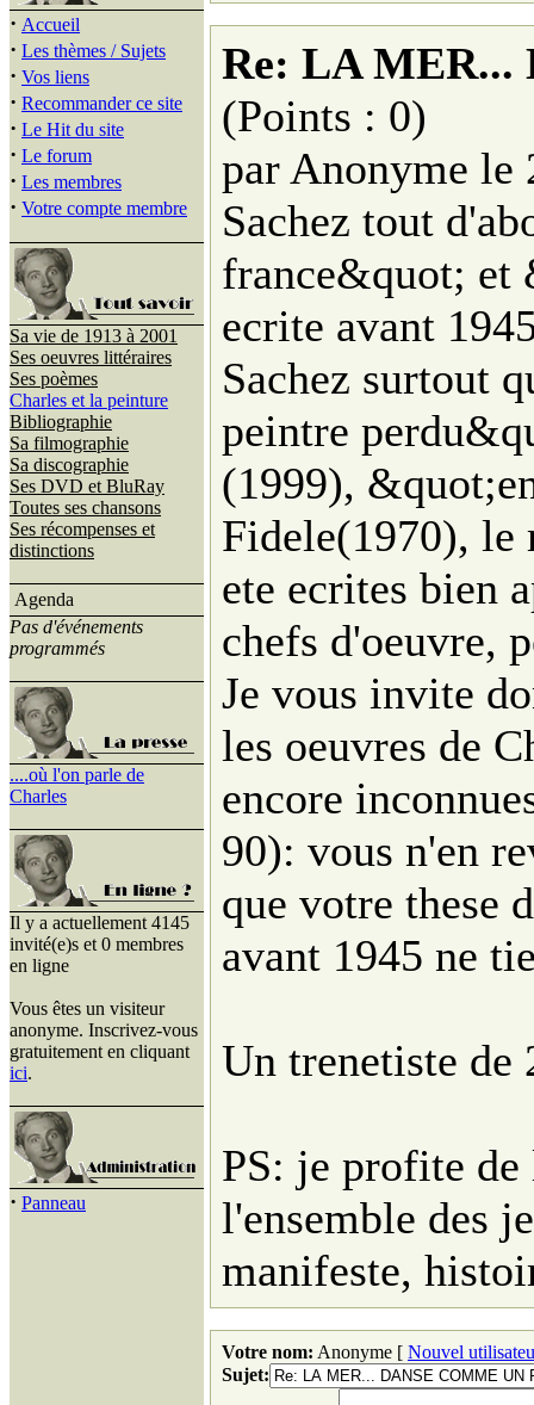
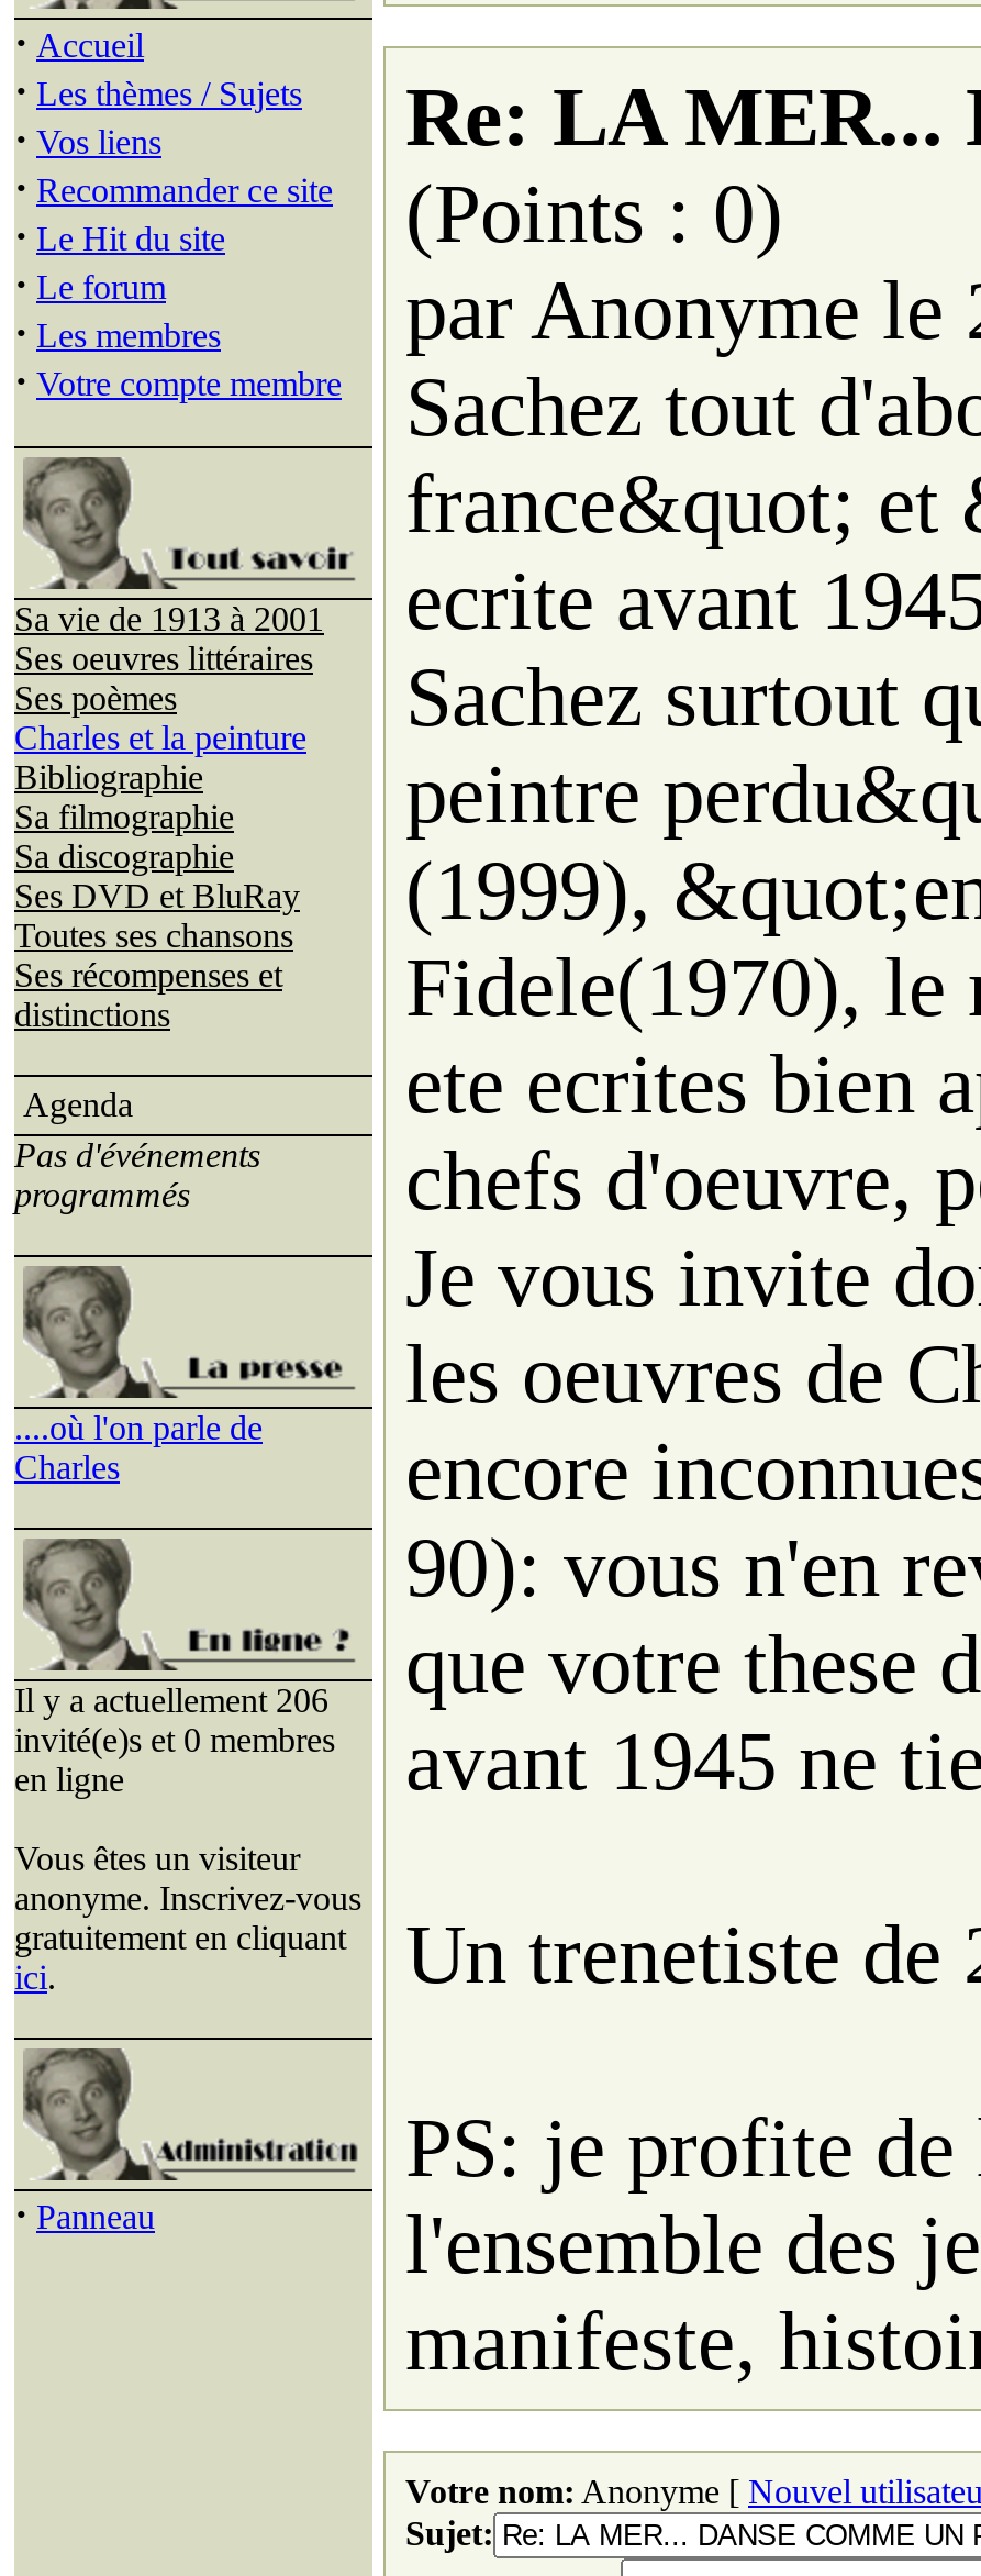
- Il y a actuellement 4145
+ Il y a actuellement 206
